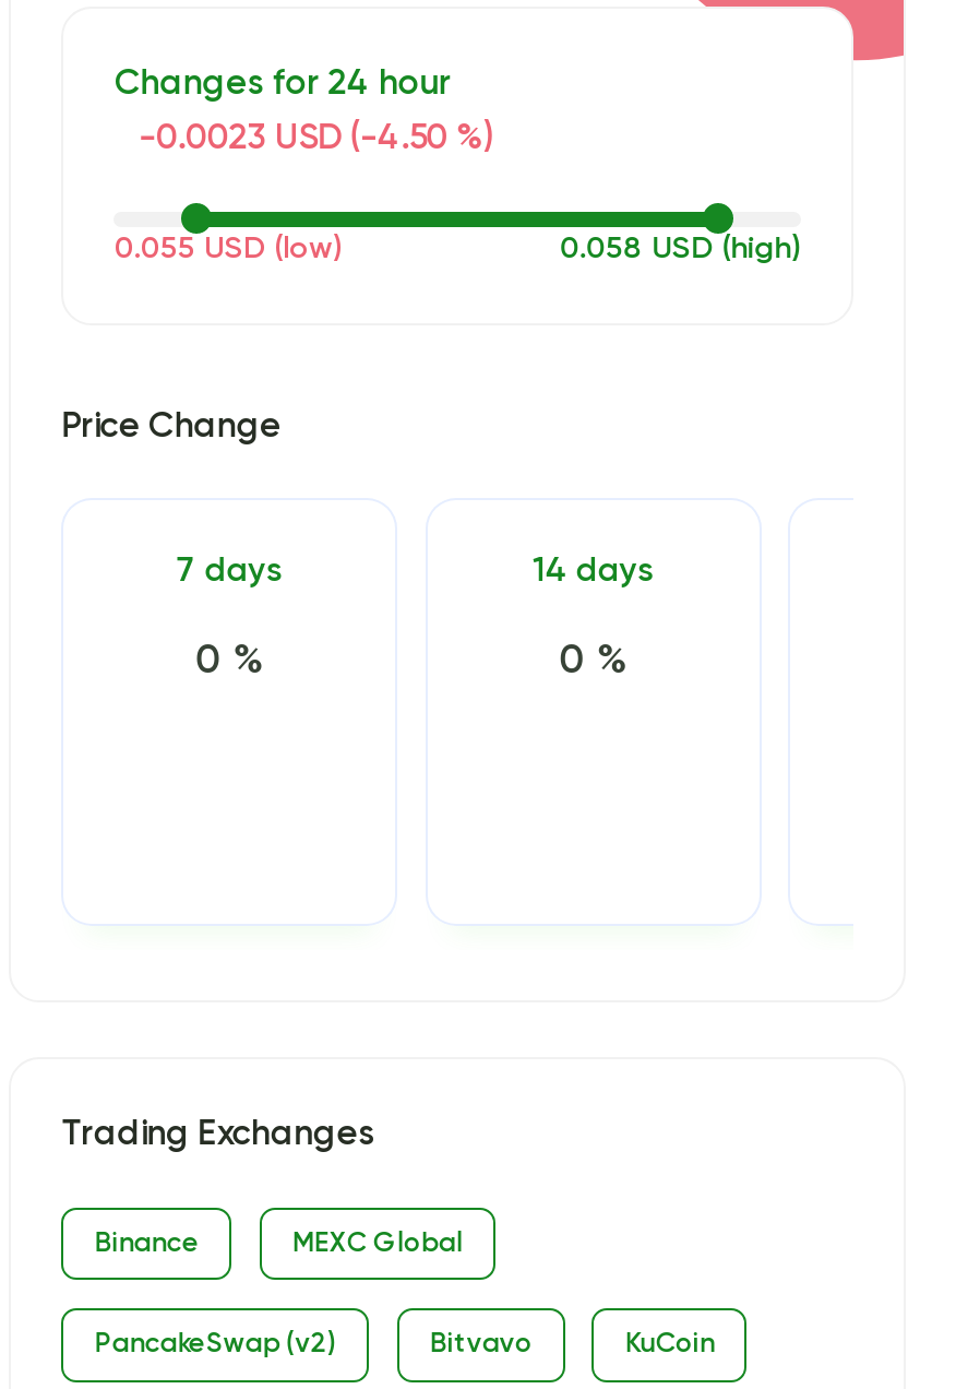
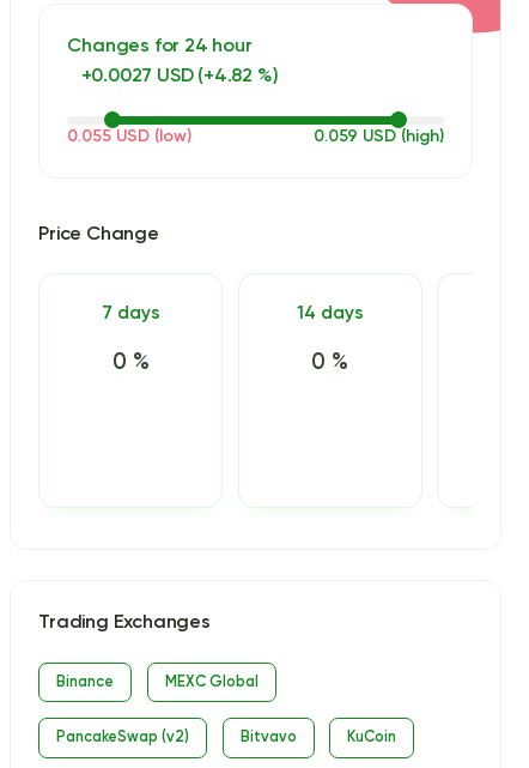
- -0.0023 USD (-4.50 %)
+ +0.0027 USD (+4.82 %)

- 0.058 USD (high)
+ 0.059 USD (high)
